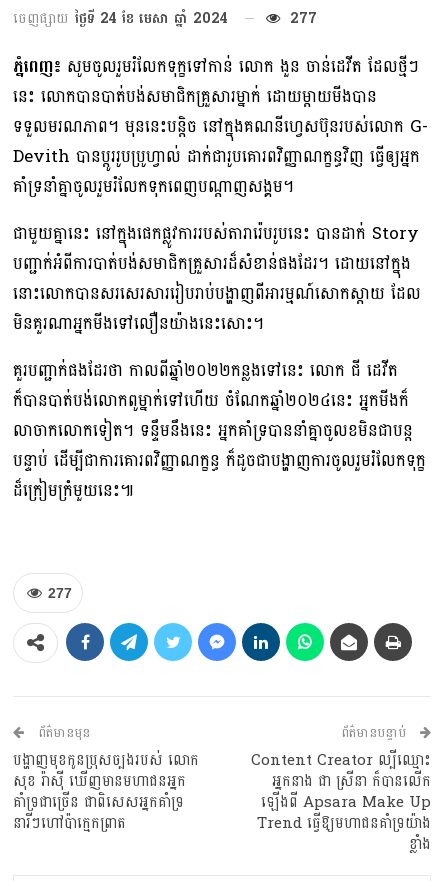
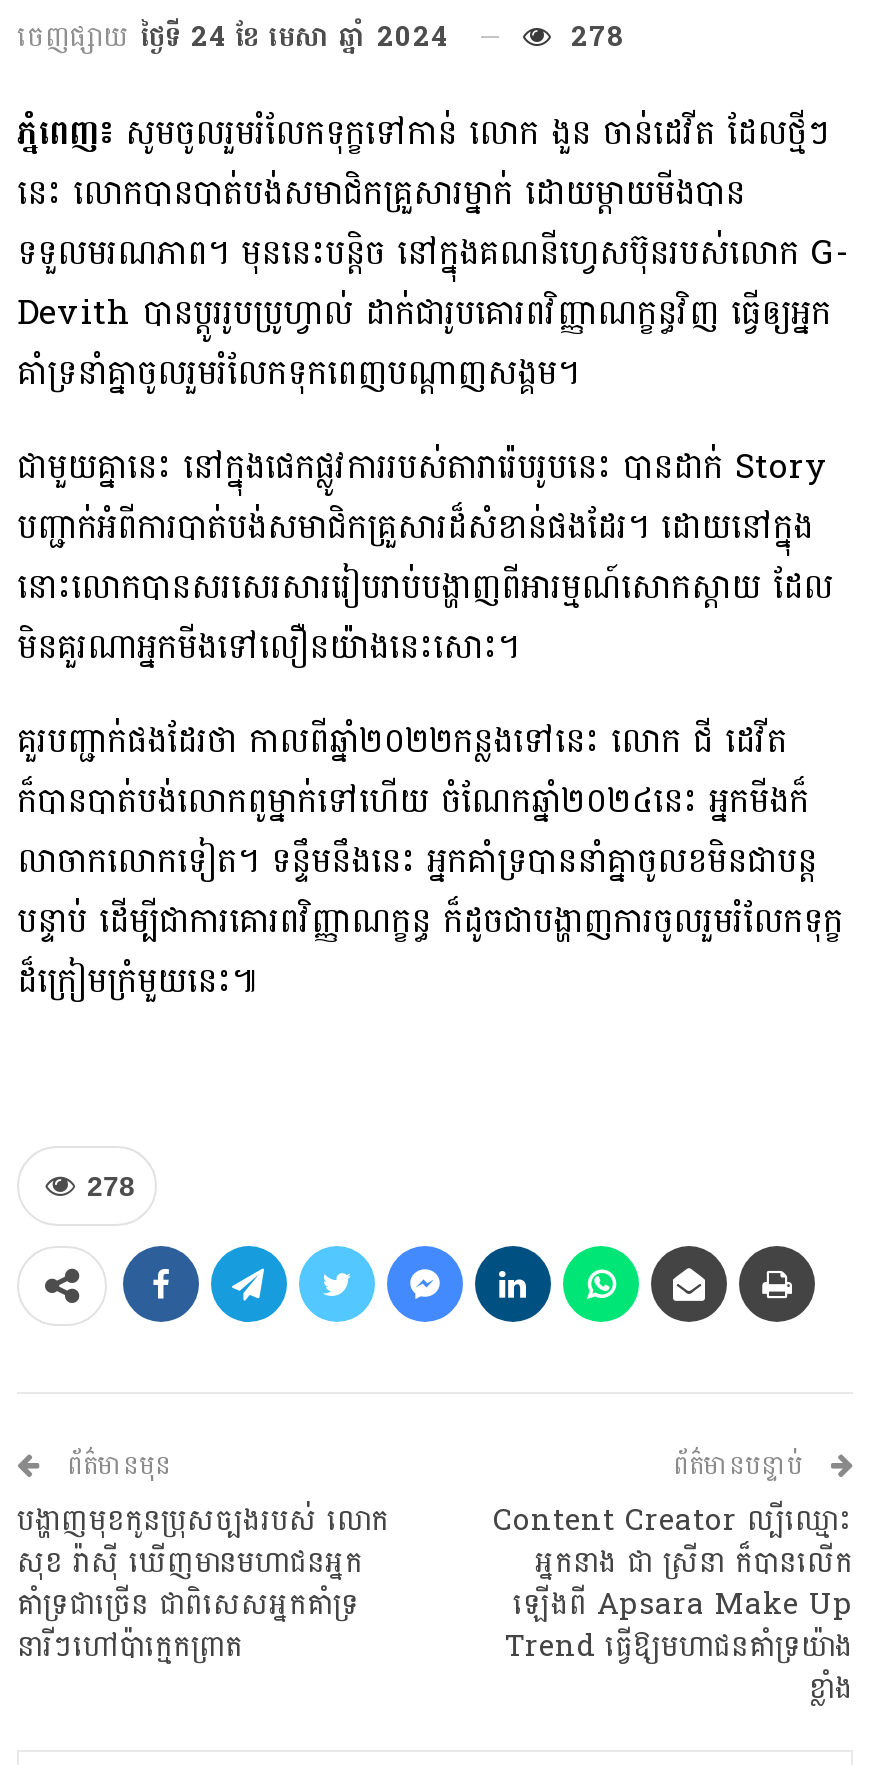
- 277
+ 278

- 277
+ 278
